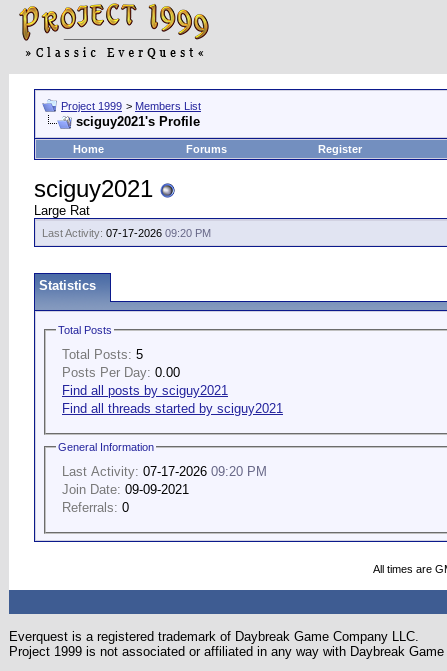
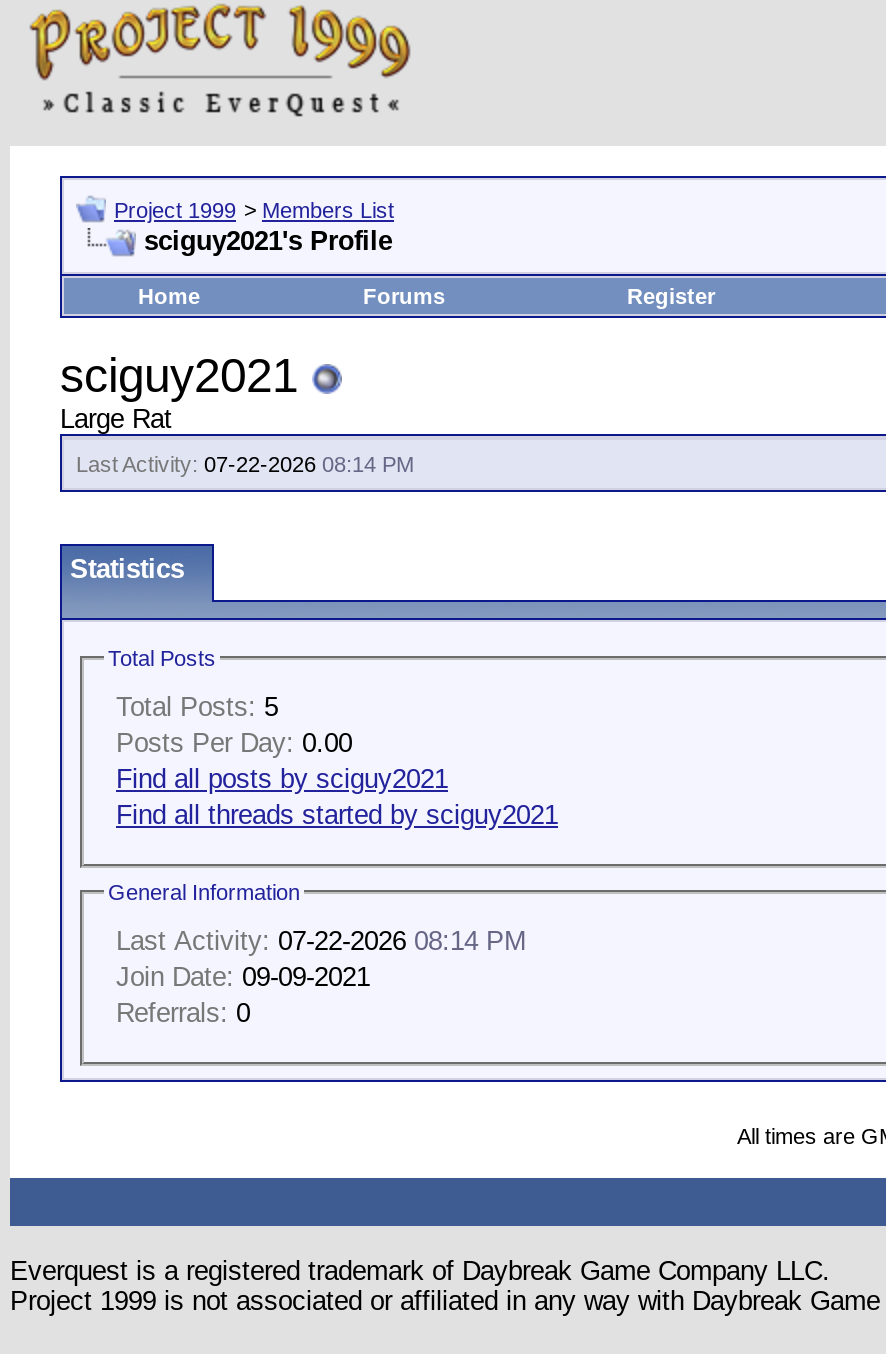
- Last Activity: 07-17-2026 09:20 PM
+ Last Activity: 07-22-2026 08:14 PM

- Last Activity: 07-17-2026 09:20 PM
+ Last Activity: 07-22-2026 08:14 PM
